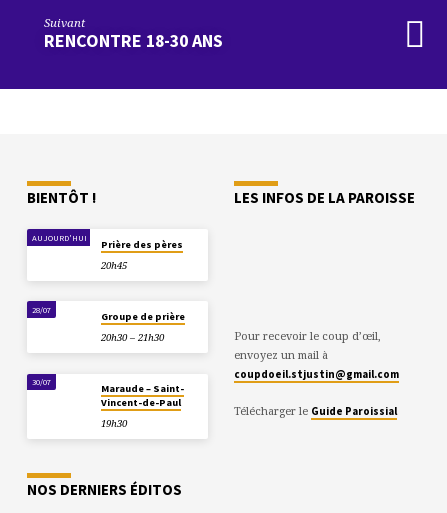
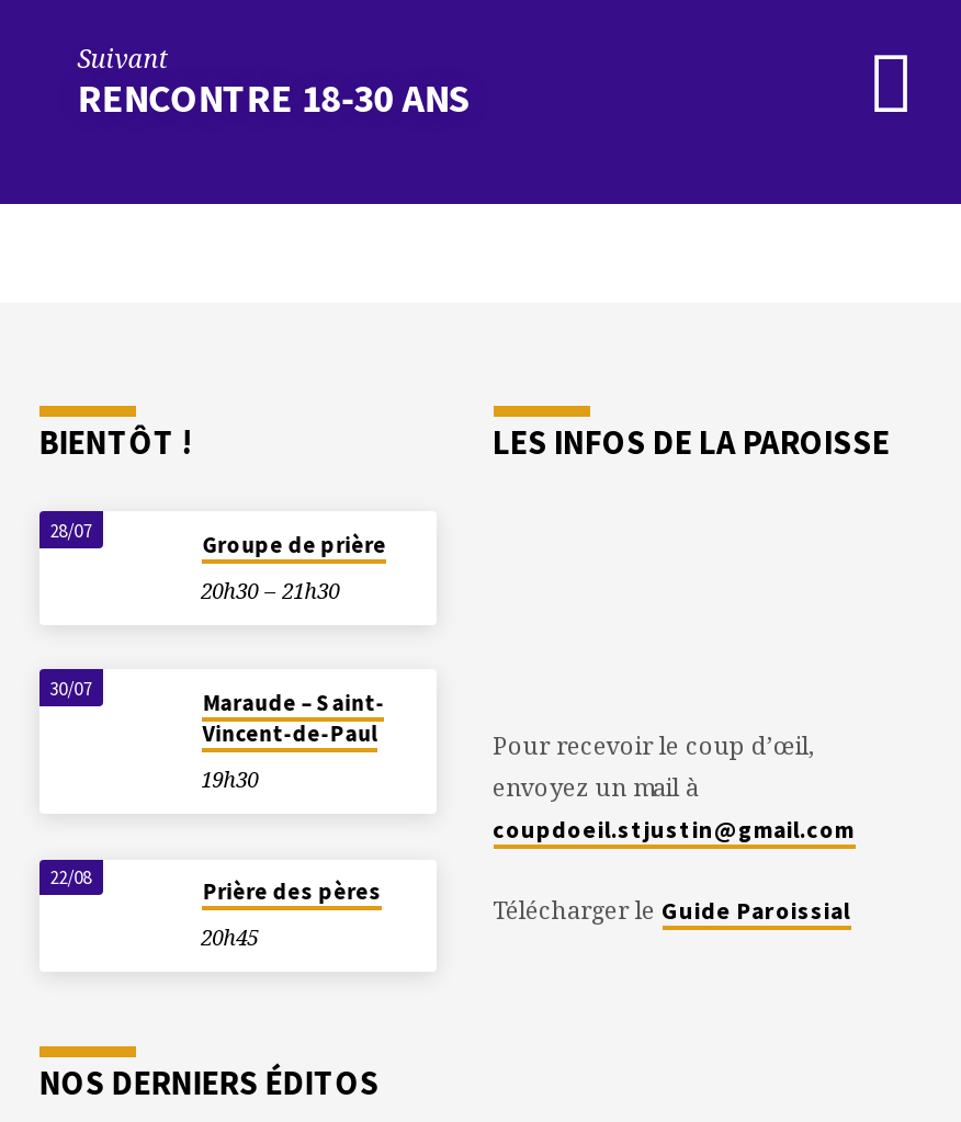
- AUJOURD'HUI

moved down: Prière des pères | 20h45

moved up: 28/07 | Groupe de prière | 20h30 – 21h30 | 30/07 | Maraude – Saint- | Vincent-de-Paul | 19h30

+ 22/08
